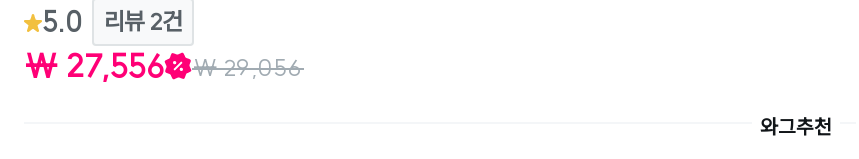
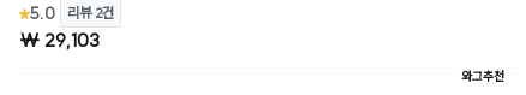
- ₩ 27,556
- ₩ 29,056
+ ₩ 29,103
